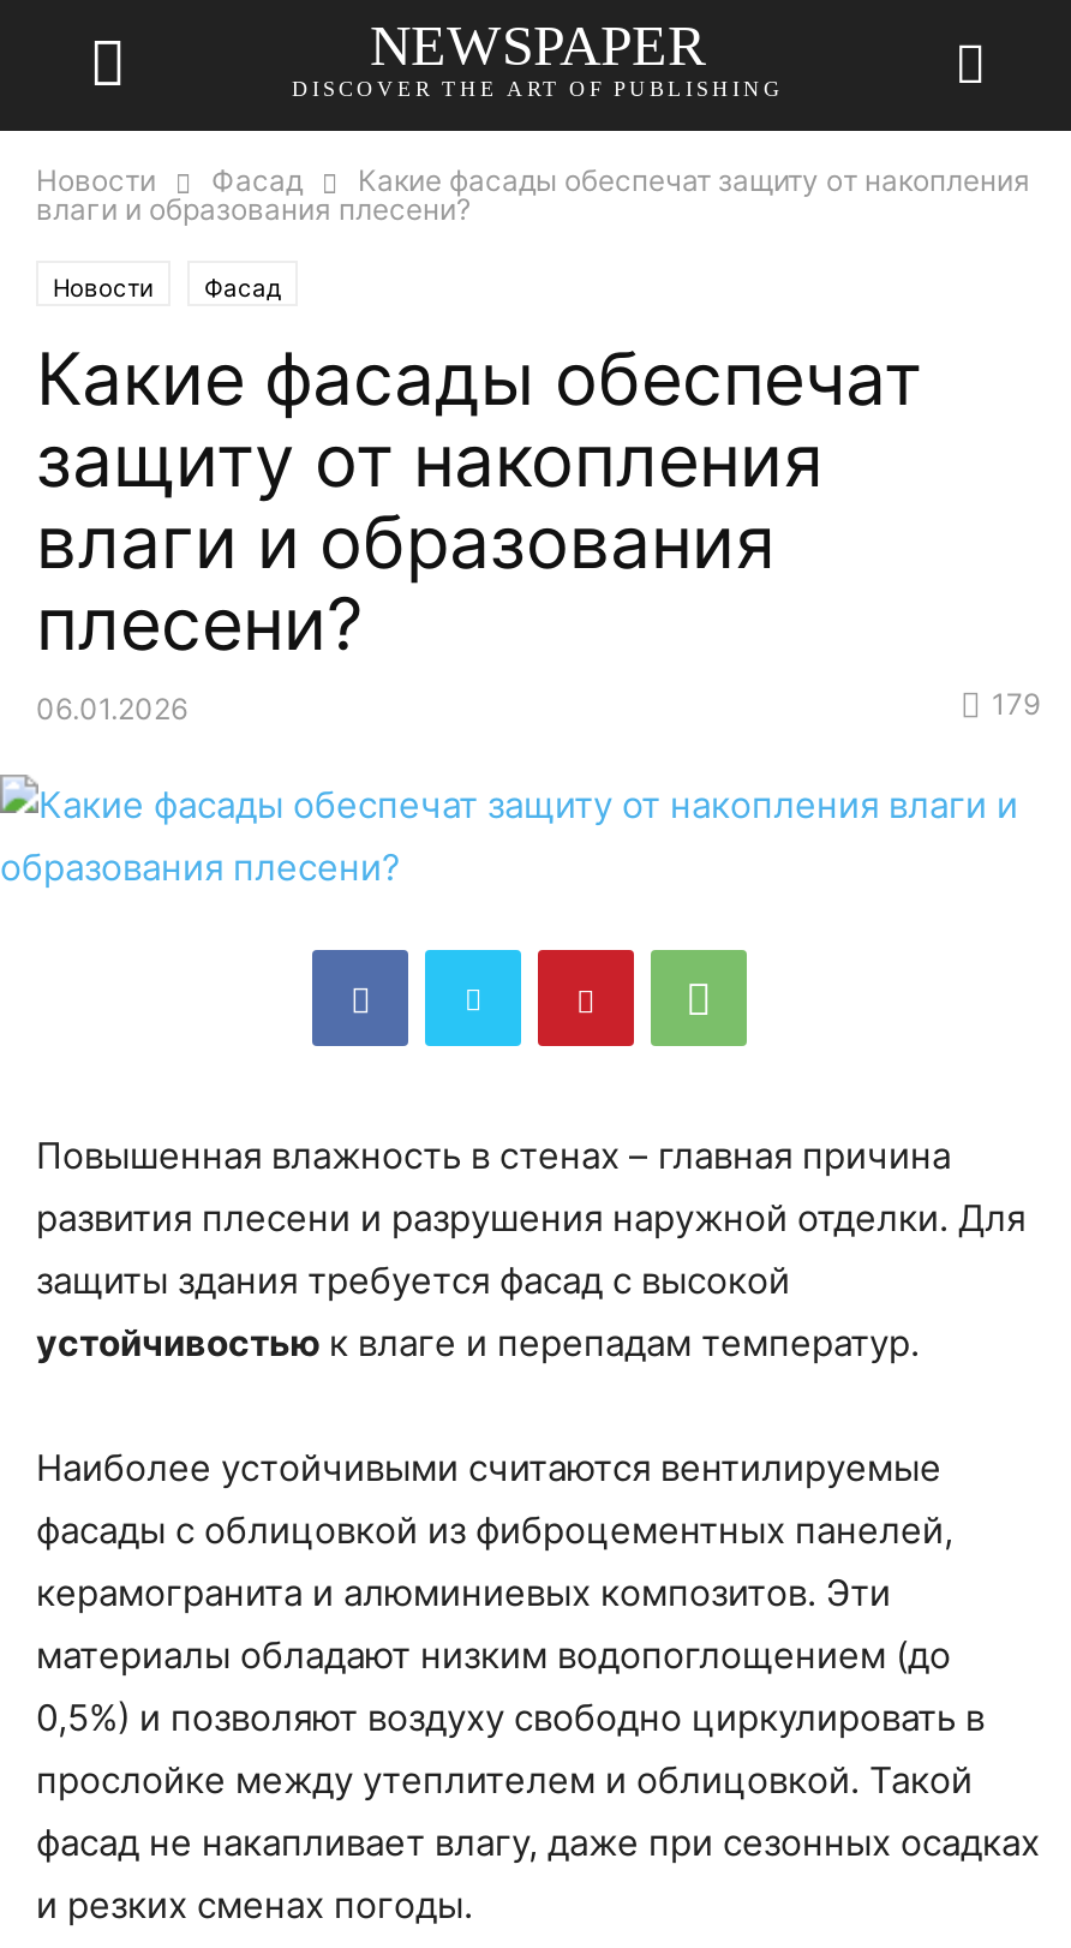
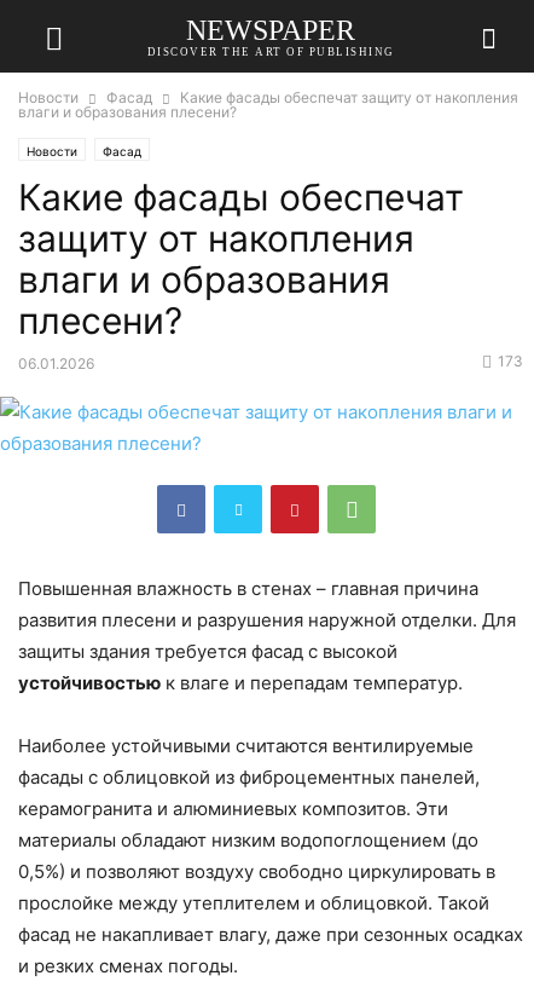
- 179
+ 173
